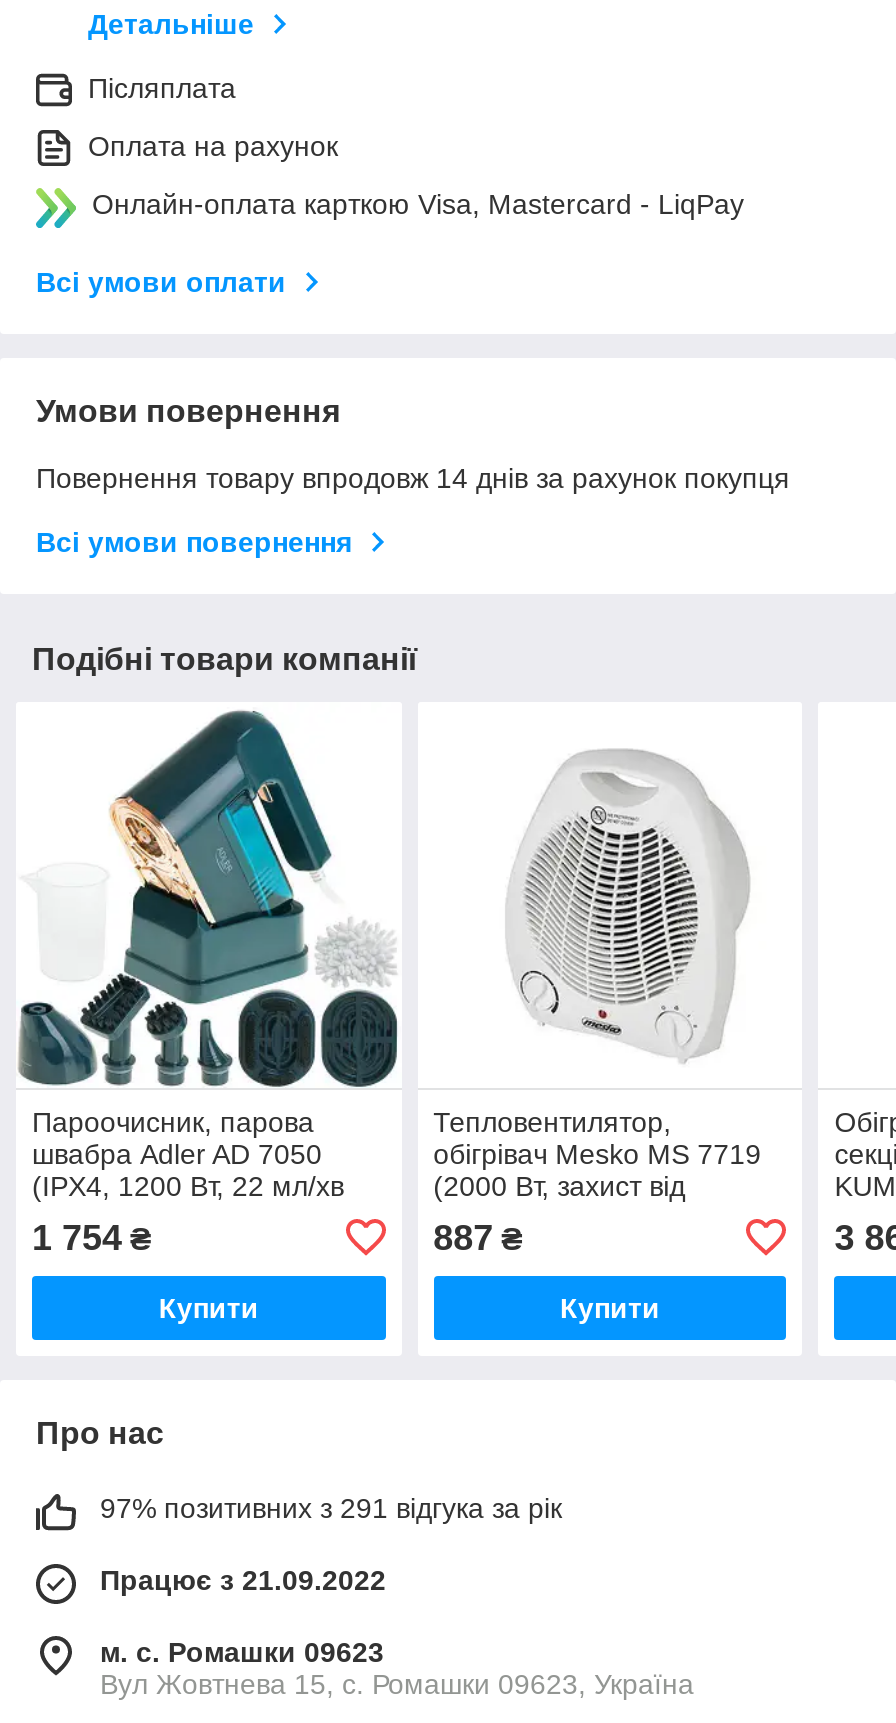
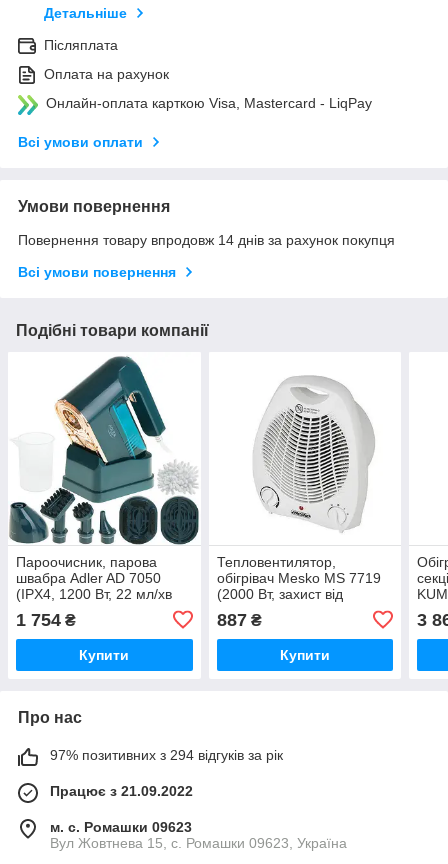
- 97% позитивних з 291 відгука за рік
+ 97% позитивних з 294 відгуків за рік
